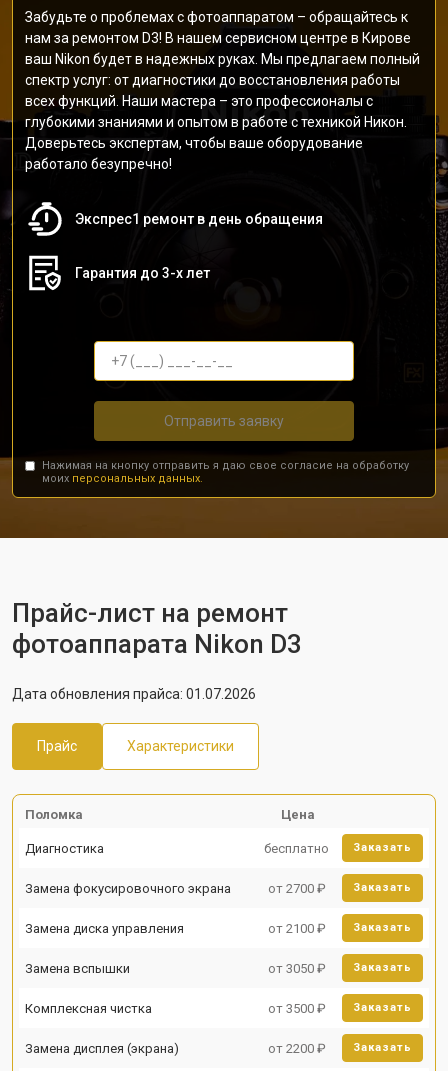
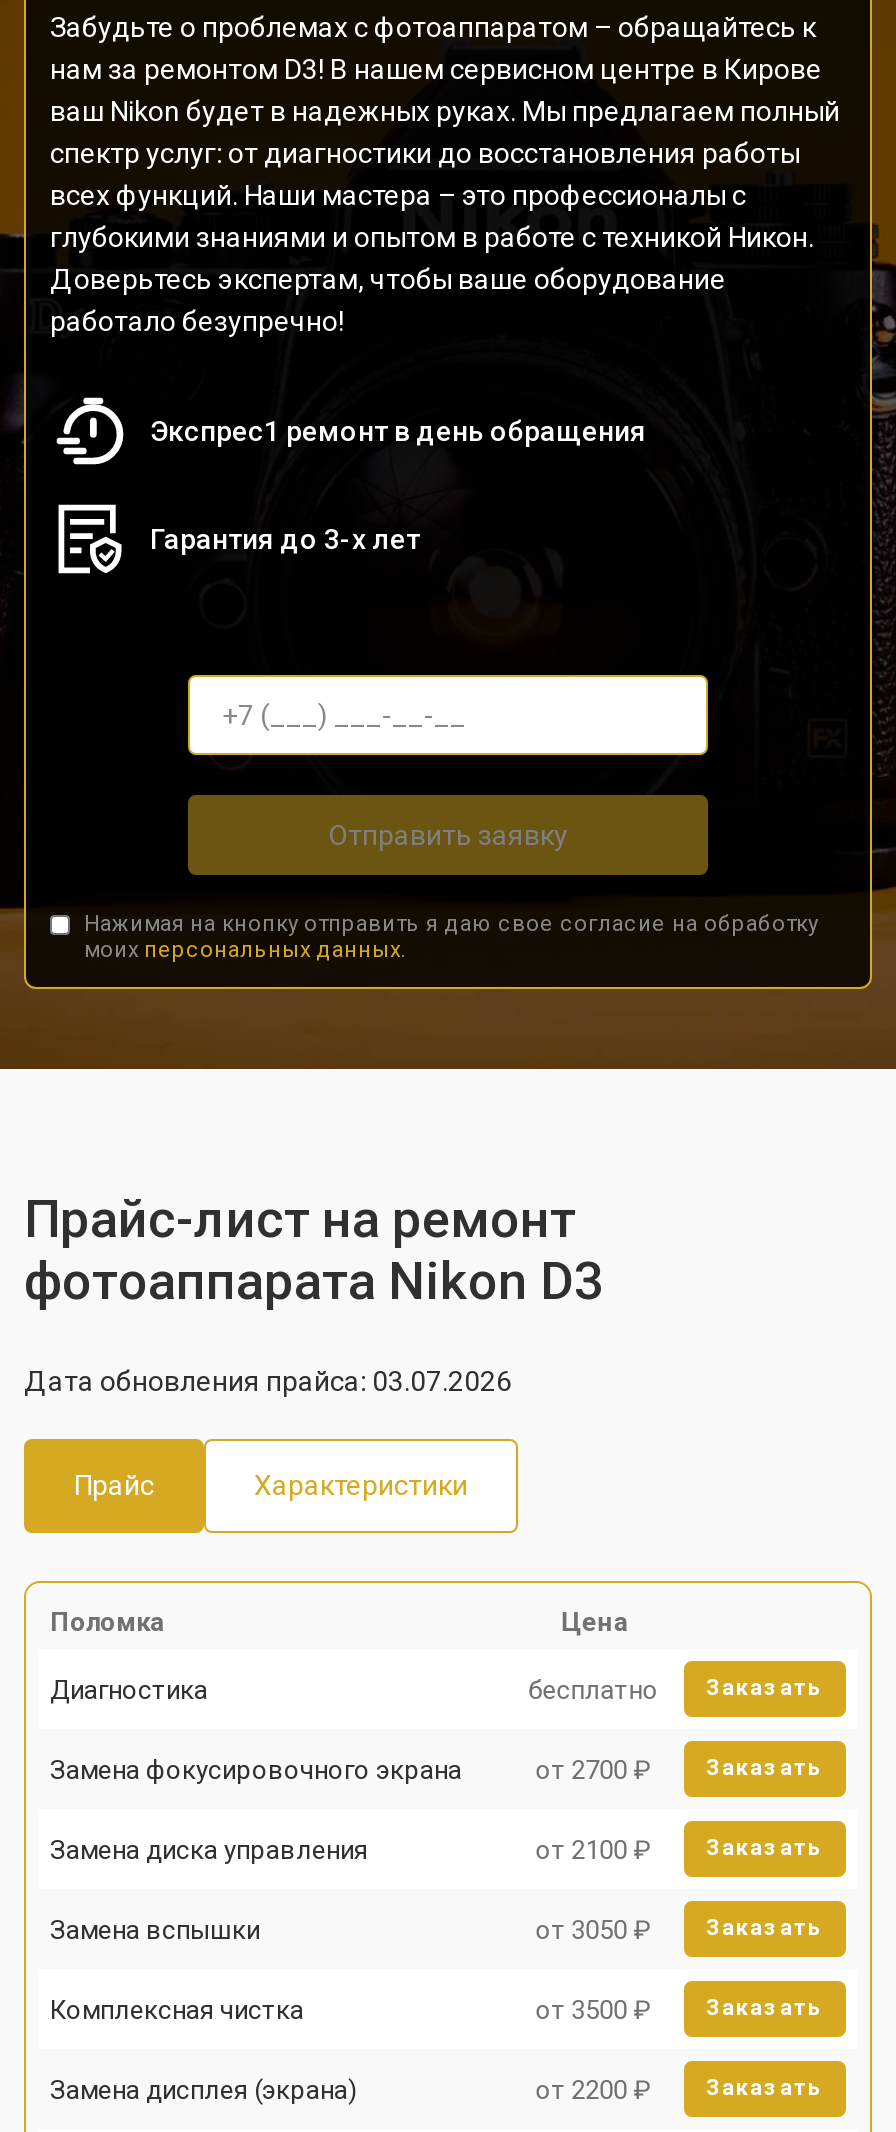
- Дата обновления прайса: 01.07.2026
+ Дата обновления прайса: 03.07.2026
